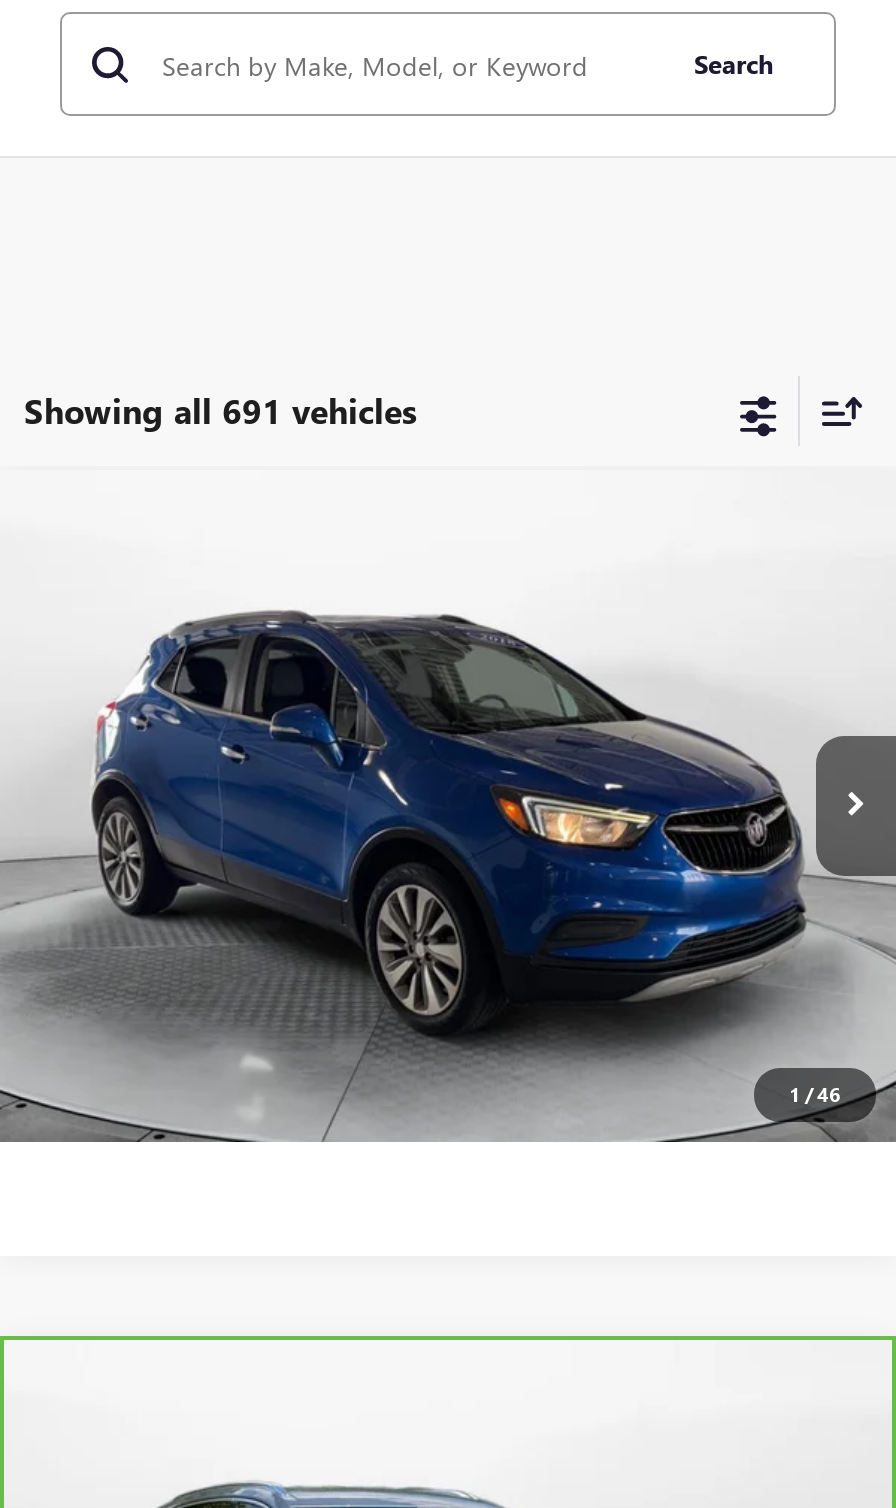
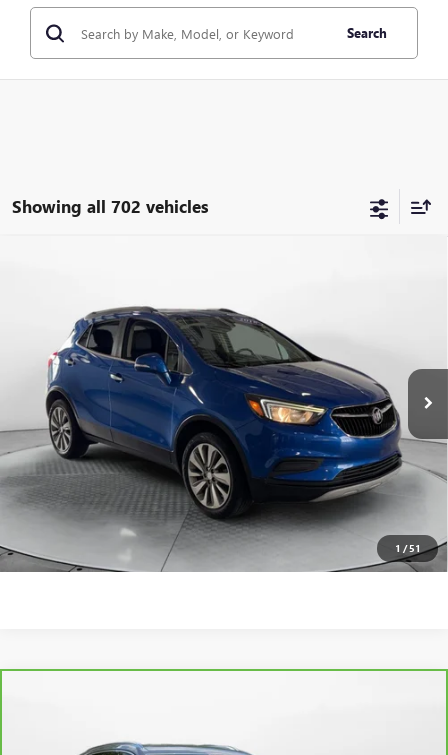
- Showing all 691 vehicles
+ Showing all 702 vehicles

- 1 / 46
+ 1 / 51
